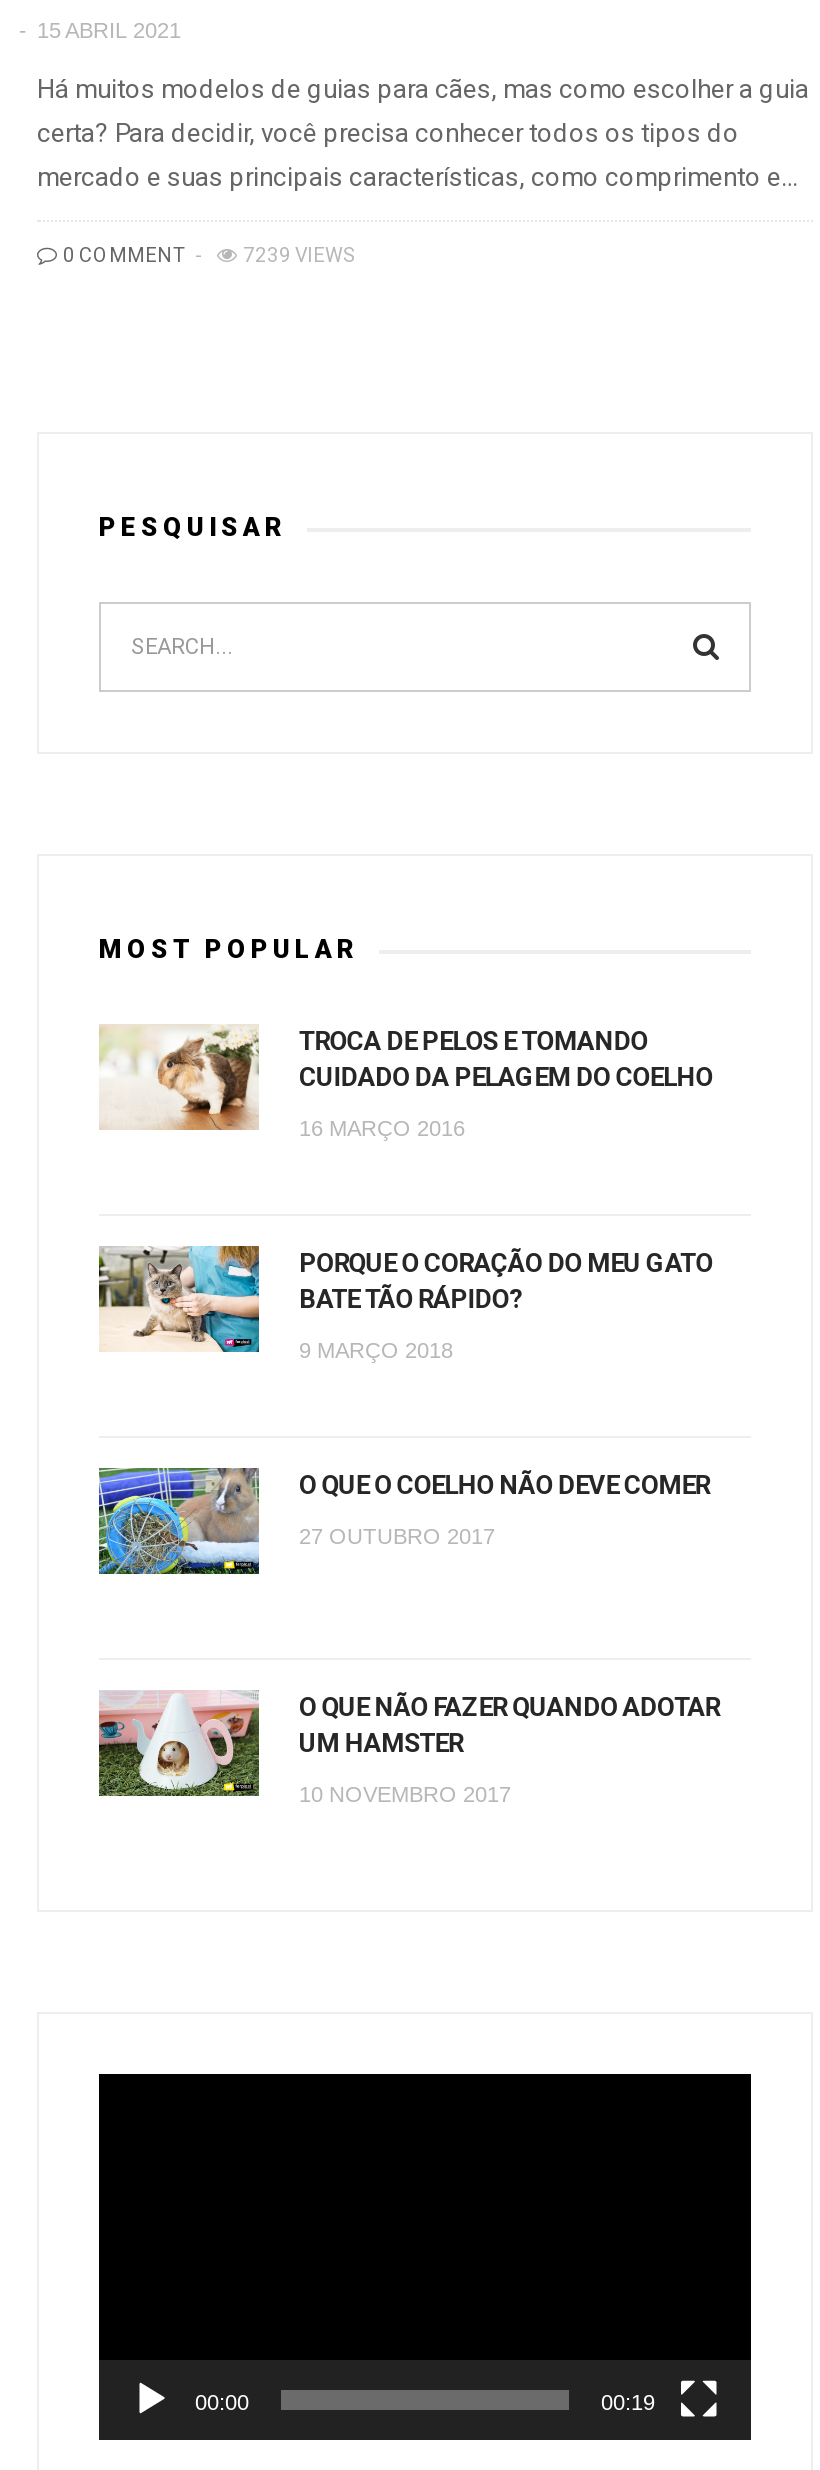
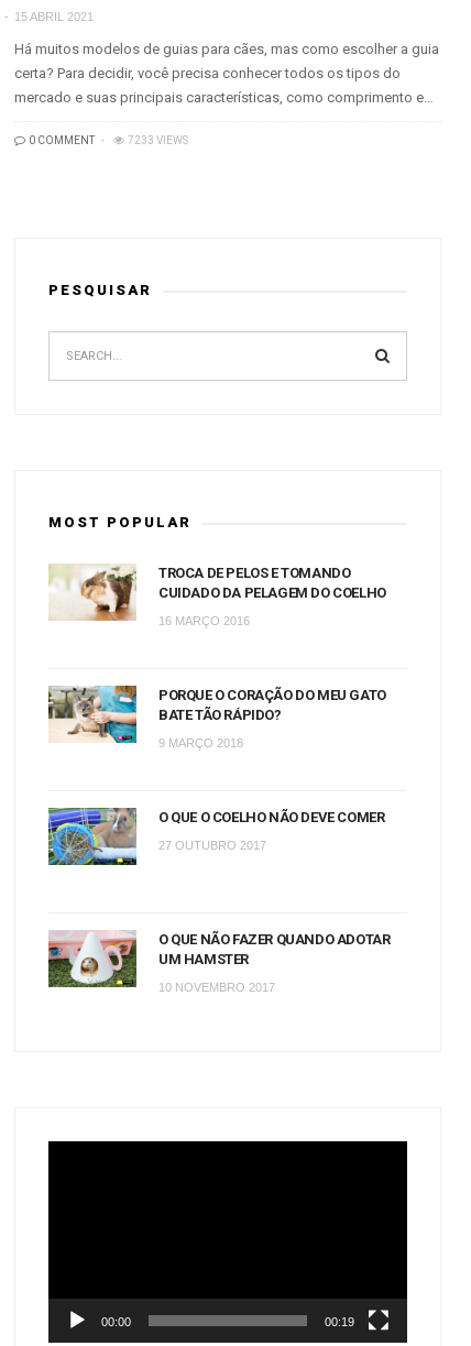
- 7239 VIEWS
+ 7233 VIEWS
